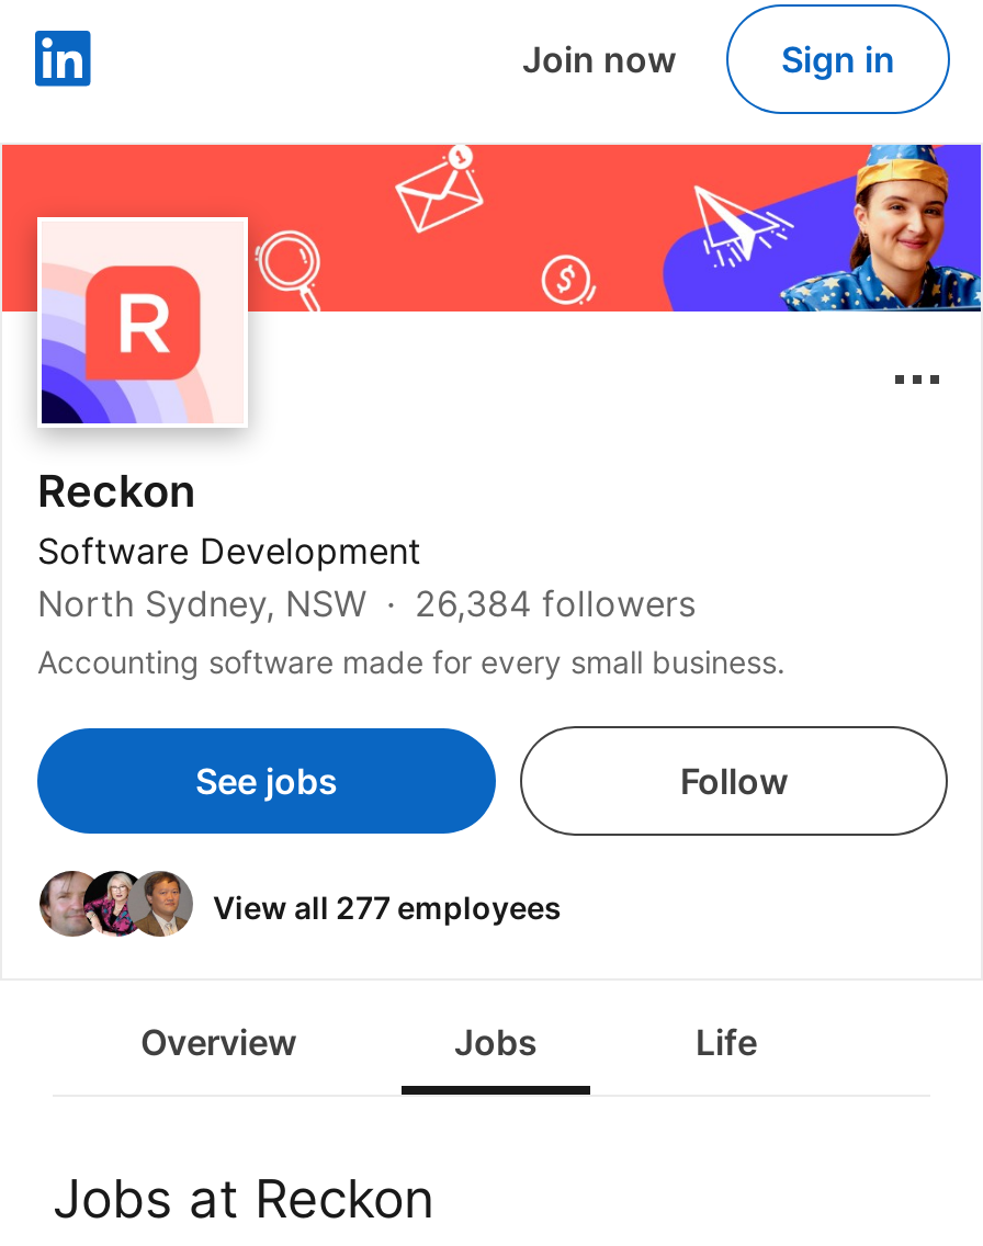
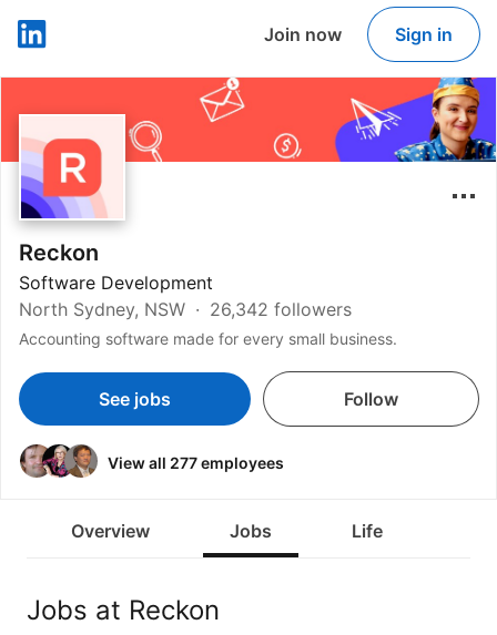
- North Sydney, NSW 26,384 followers
+ North Sydney, NSW 26,342 followers
